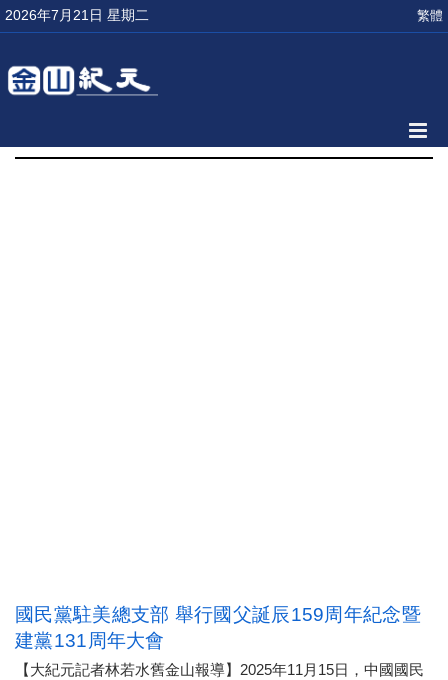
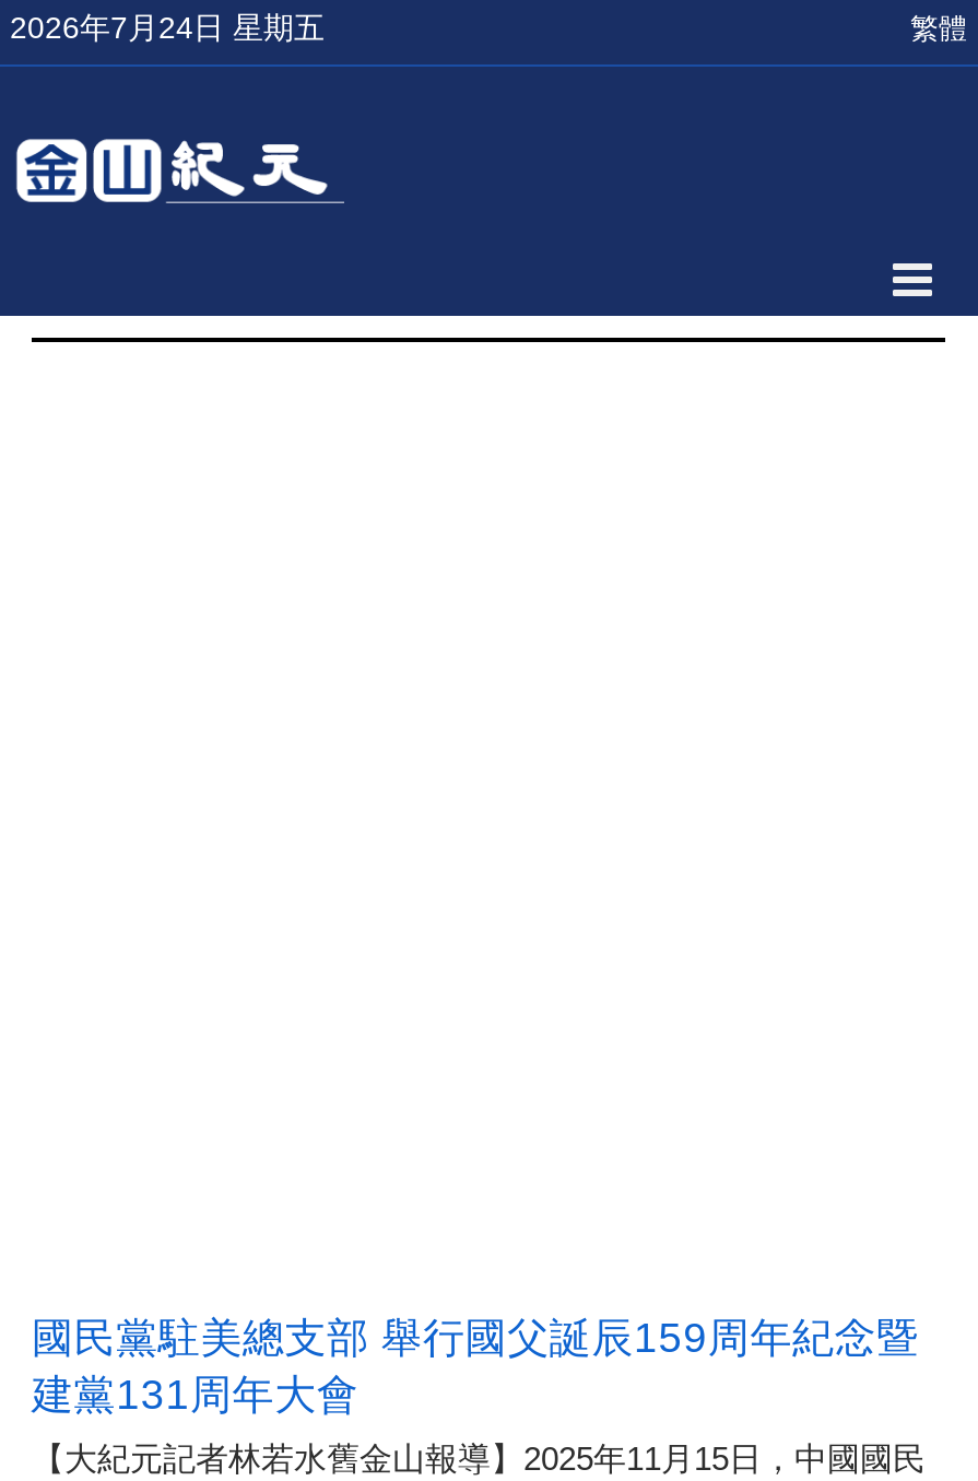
- 2026年7月21日 星期二
+ 2026年7月24日 星期五
